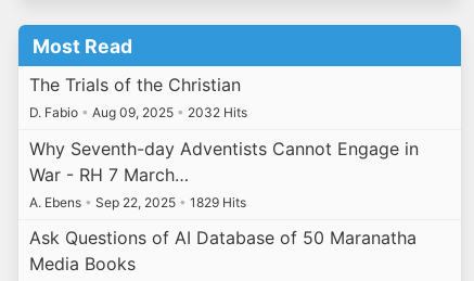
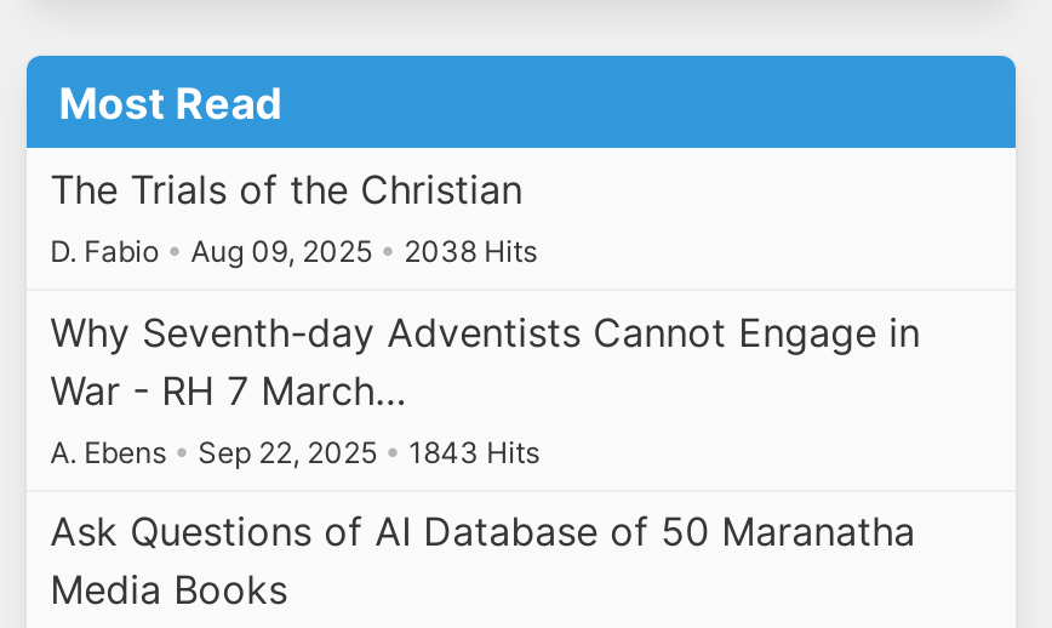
- D. Fabio • Aug 09, 2025 • 2032 Hits
+ D. Fabio • Aug 09, 2025 • 2038 Hits

- A. Ebens • Sep 22, 2025 • 1829 Hits
+ A. Ebens • Sep 22, 2025 • 1843 Hits
